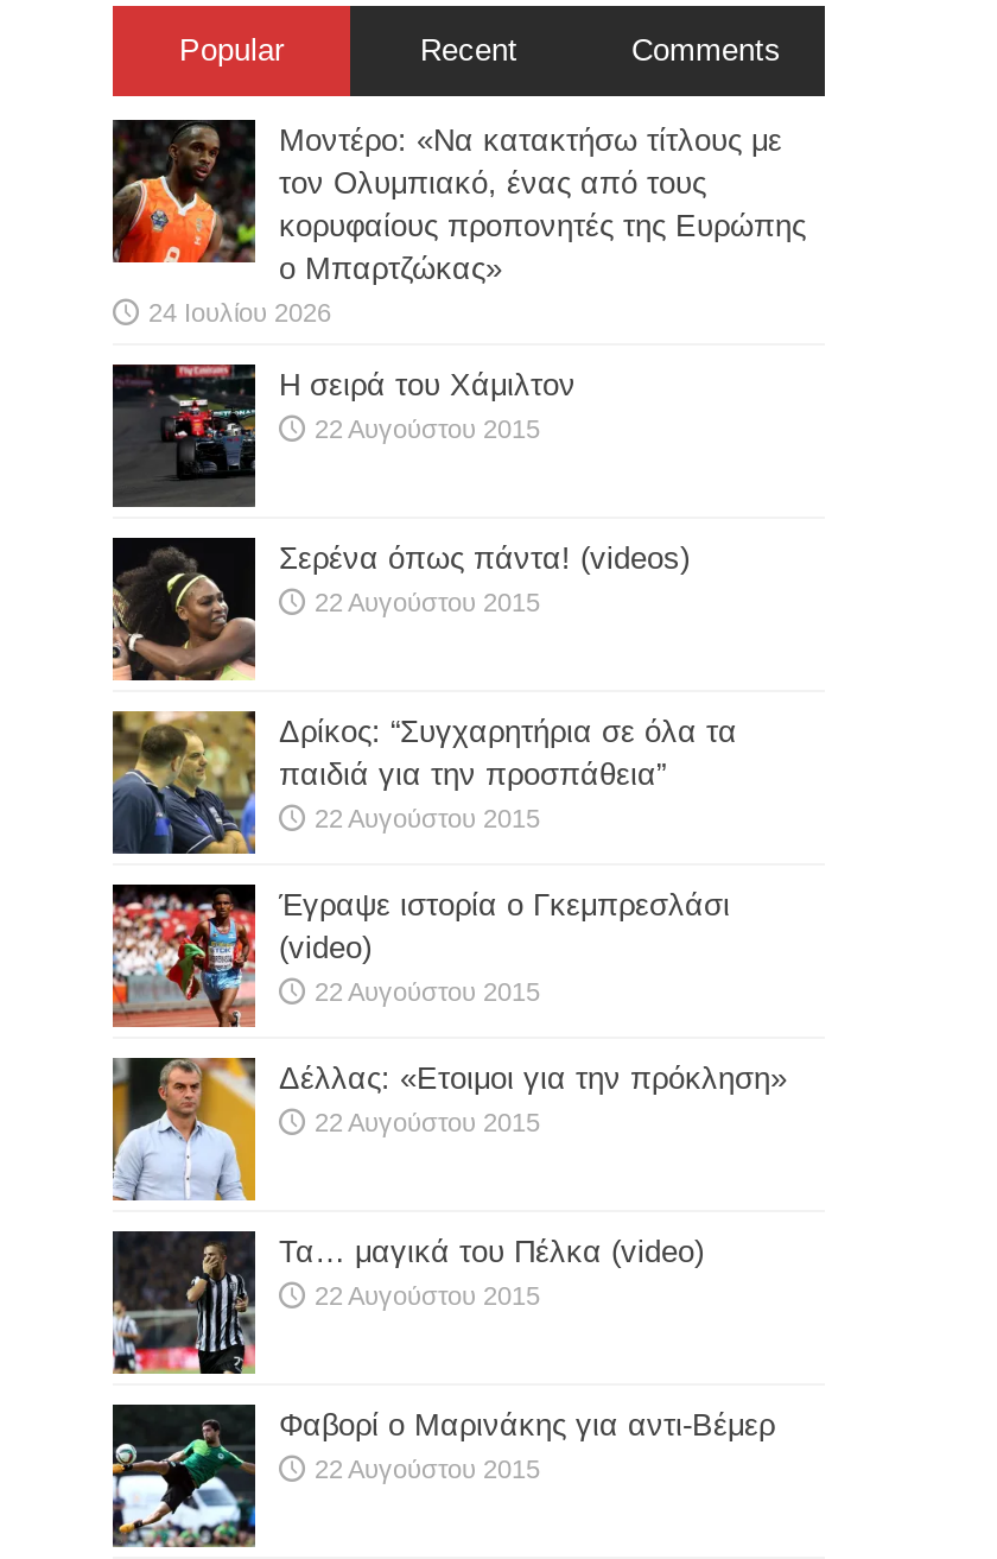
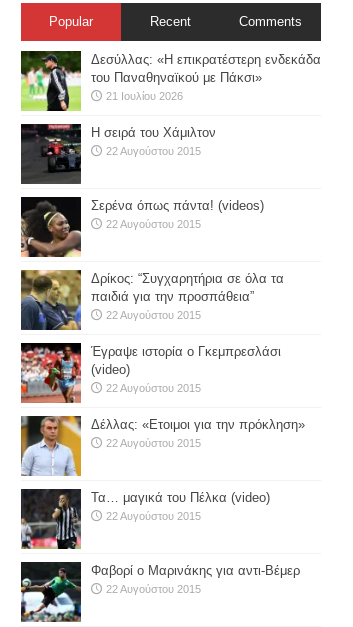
- [image]
- Μοντέρο: «Να κατακτήσω τίτλους με
- τον Ολυμπιακό, ένας από τους
- κορυφαίους προπονητές της Ευρώπης
- ο Μπαρτζώκας»
- 24 Ιουλίου 2026
+ [image]
+ Δεσύλλας: «Η επικρατέστερη ενδεκάδα
+ του Παναθηναϊκού με Πάκσι»
+ 21 Ιουλίου 2026
